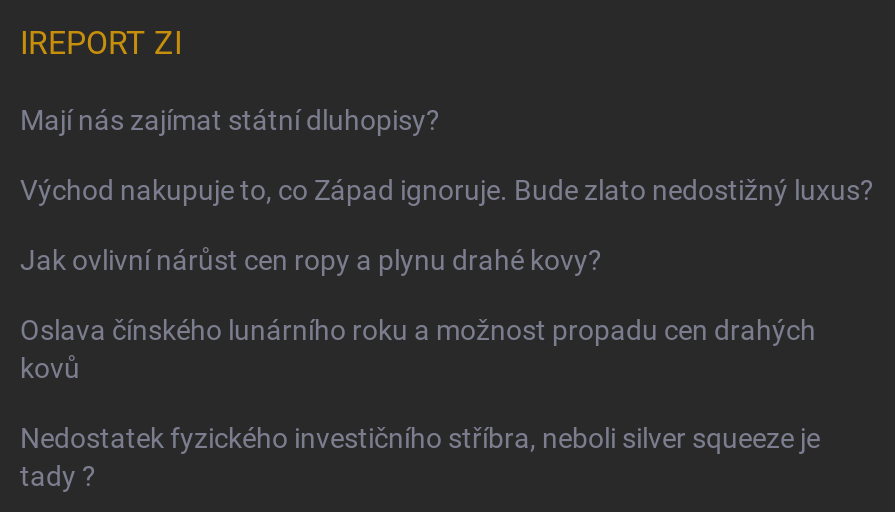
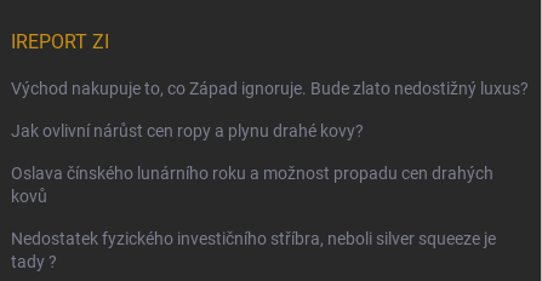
- Mají nás zajímat státní dluhopisy?
